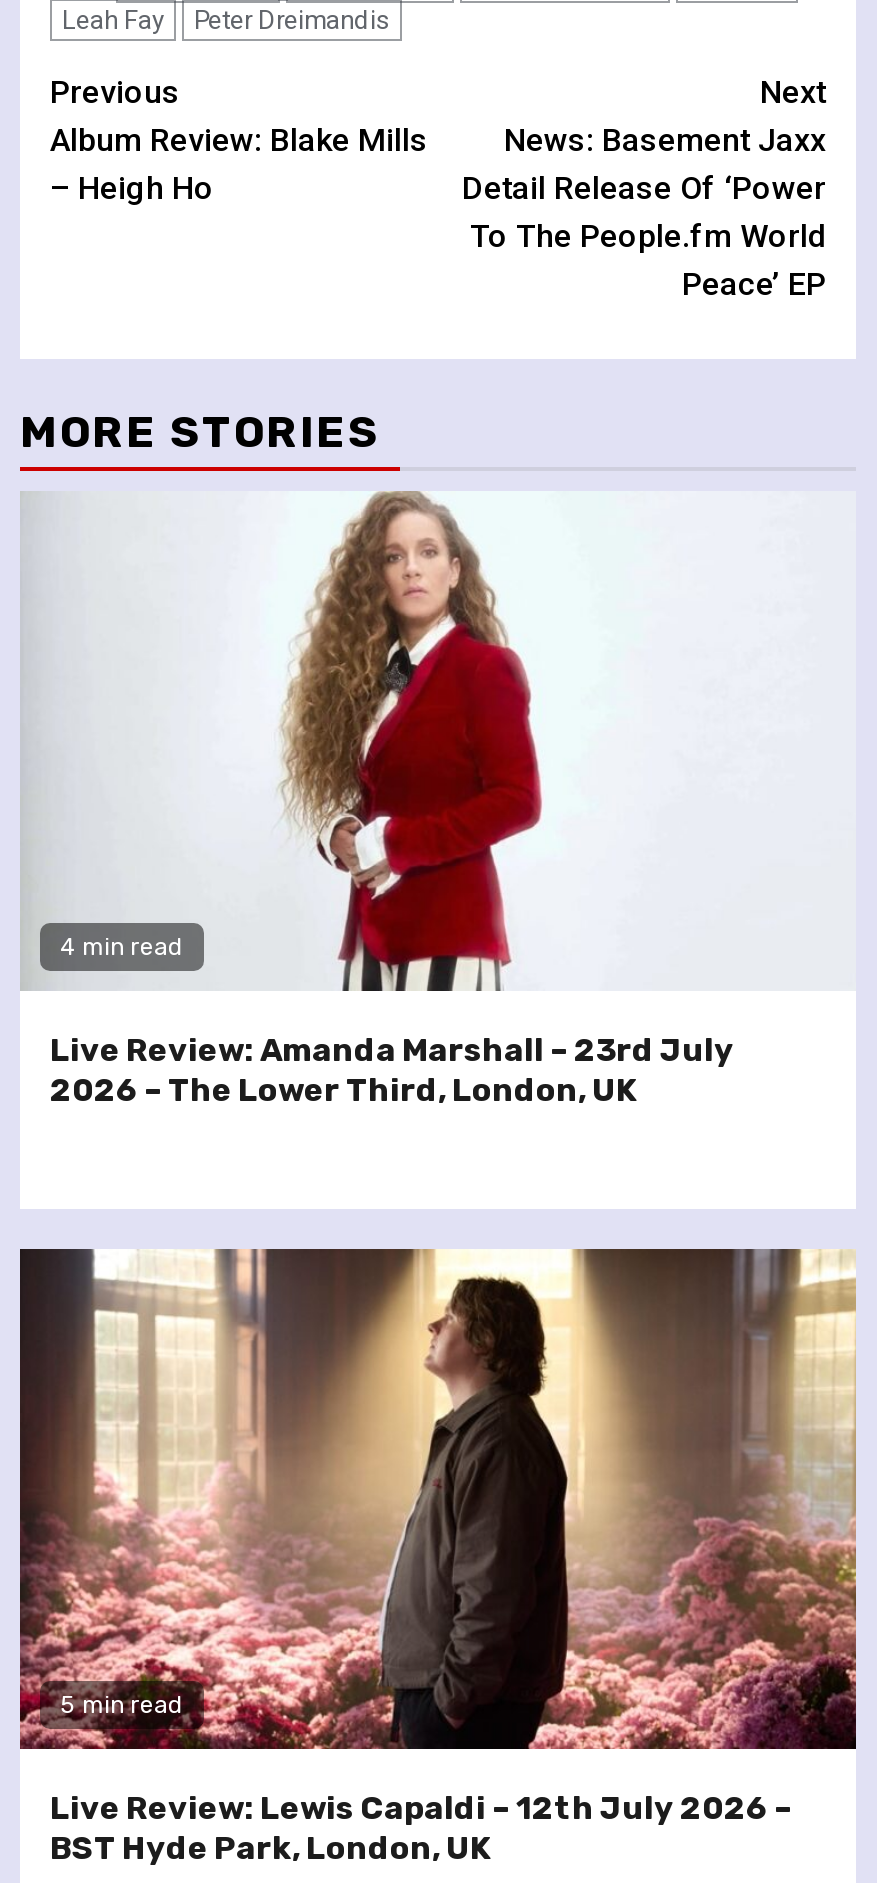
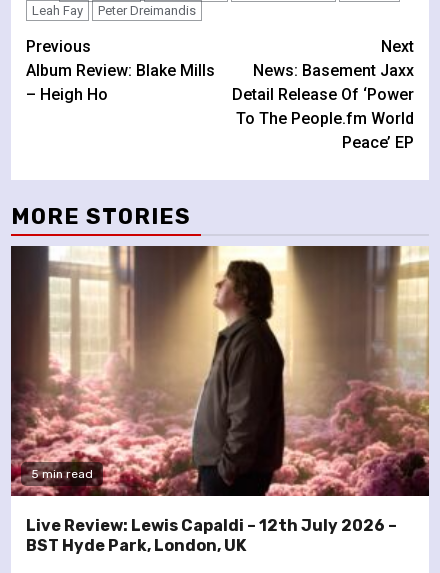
- [image]
- 4 min read
- Live Review: Amanda Marshall – 23rd July
- 2026 – The Lower Third, London, UK
